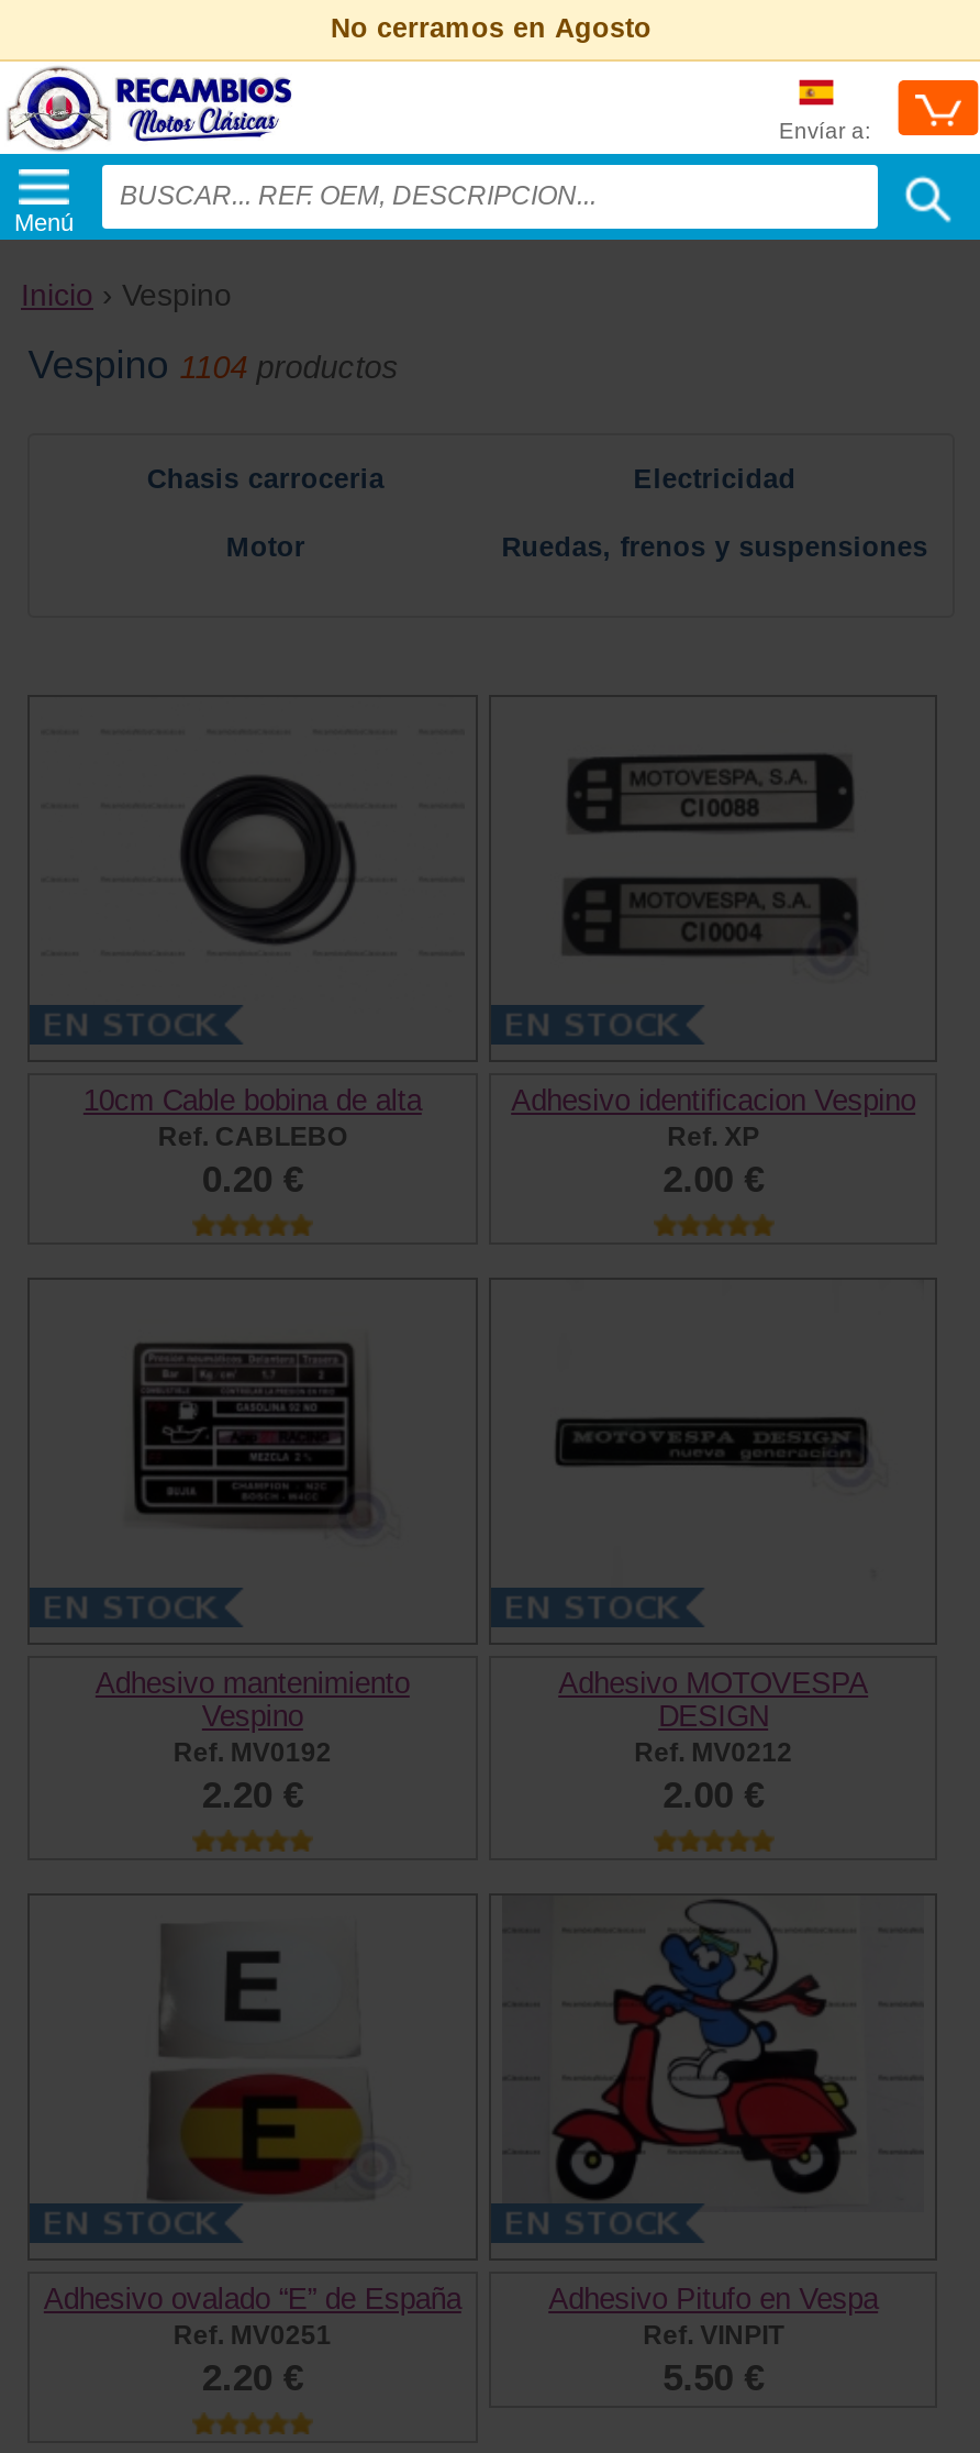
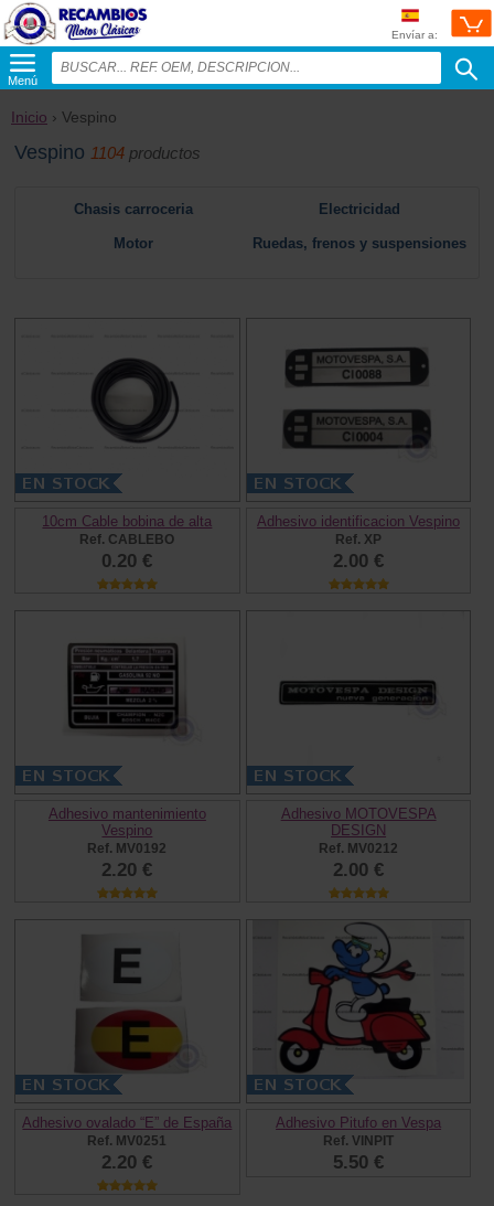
- No cerramos en Agosto
